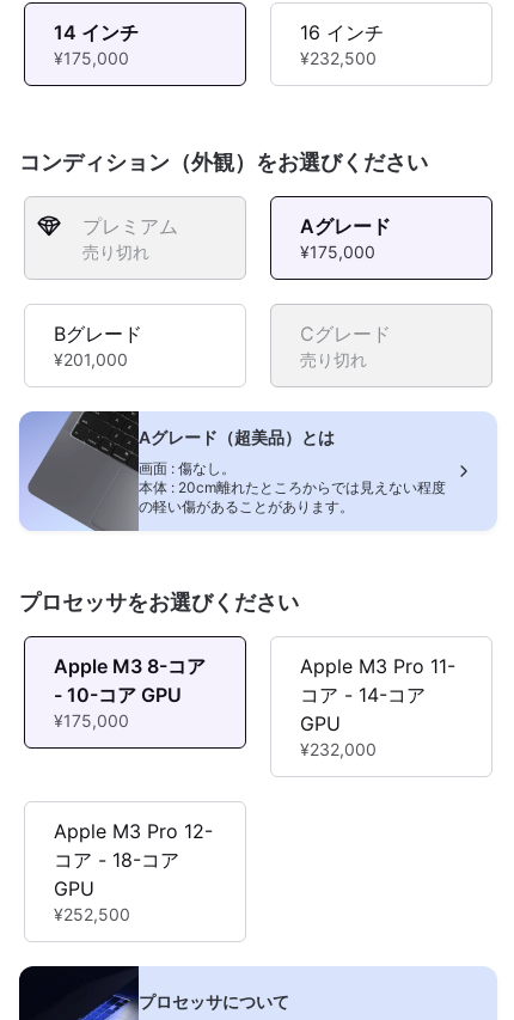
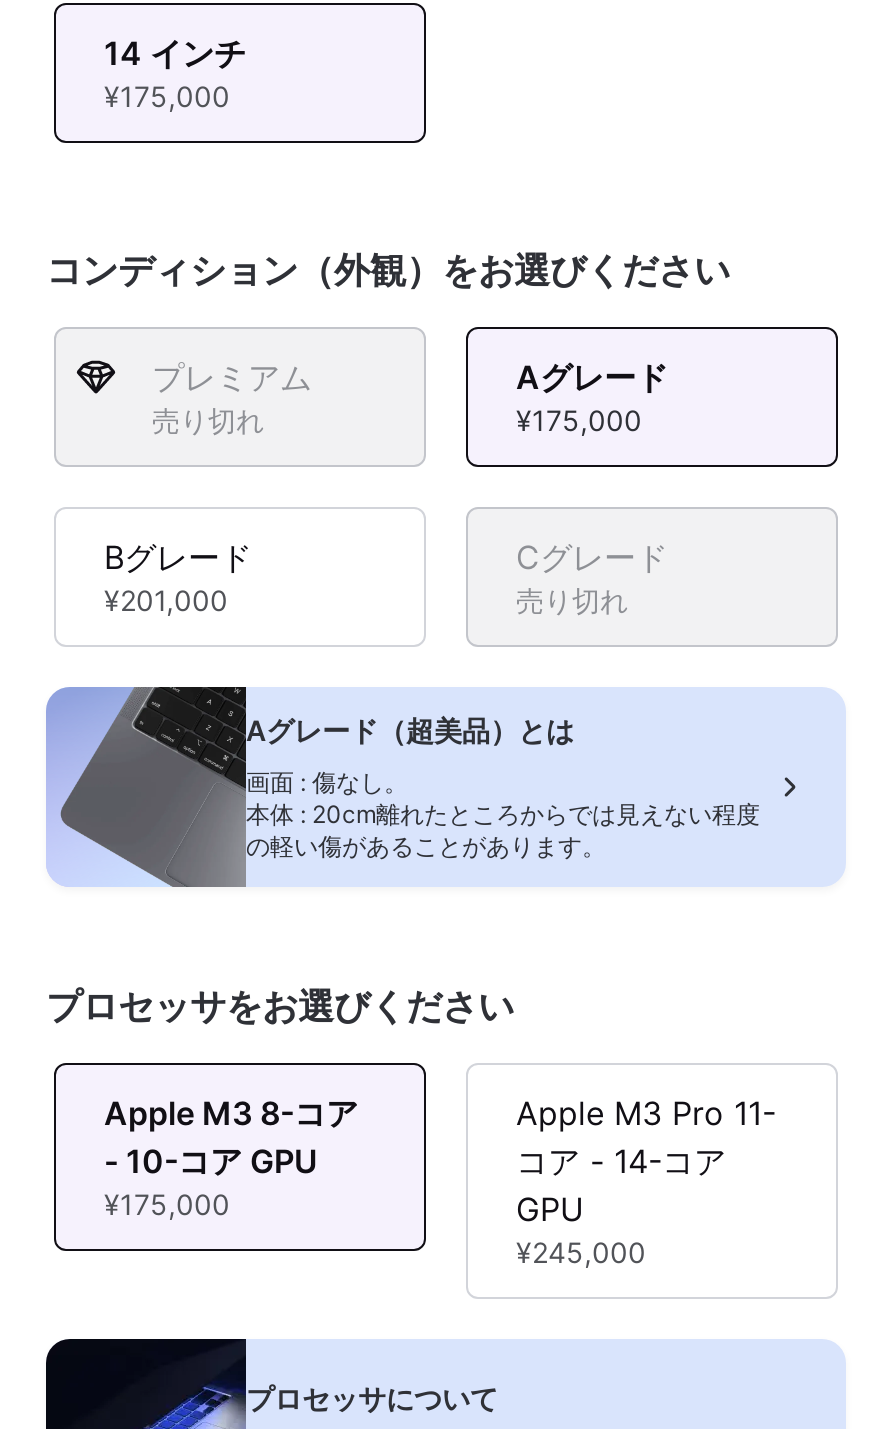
- 16 インチ
- ¥232,500

- ¥232,000
- Apple M3 Pro 12-
- コア - 18-コア
- GPU
- ¥252,500
+ ¥245,000
